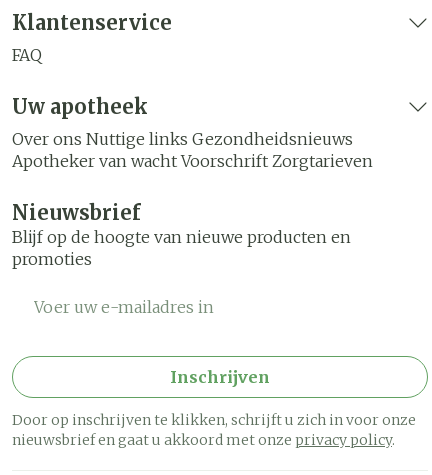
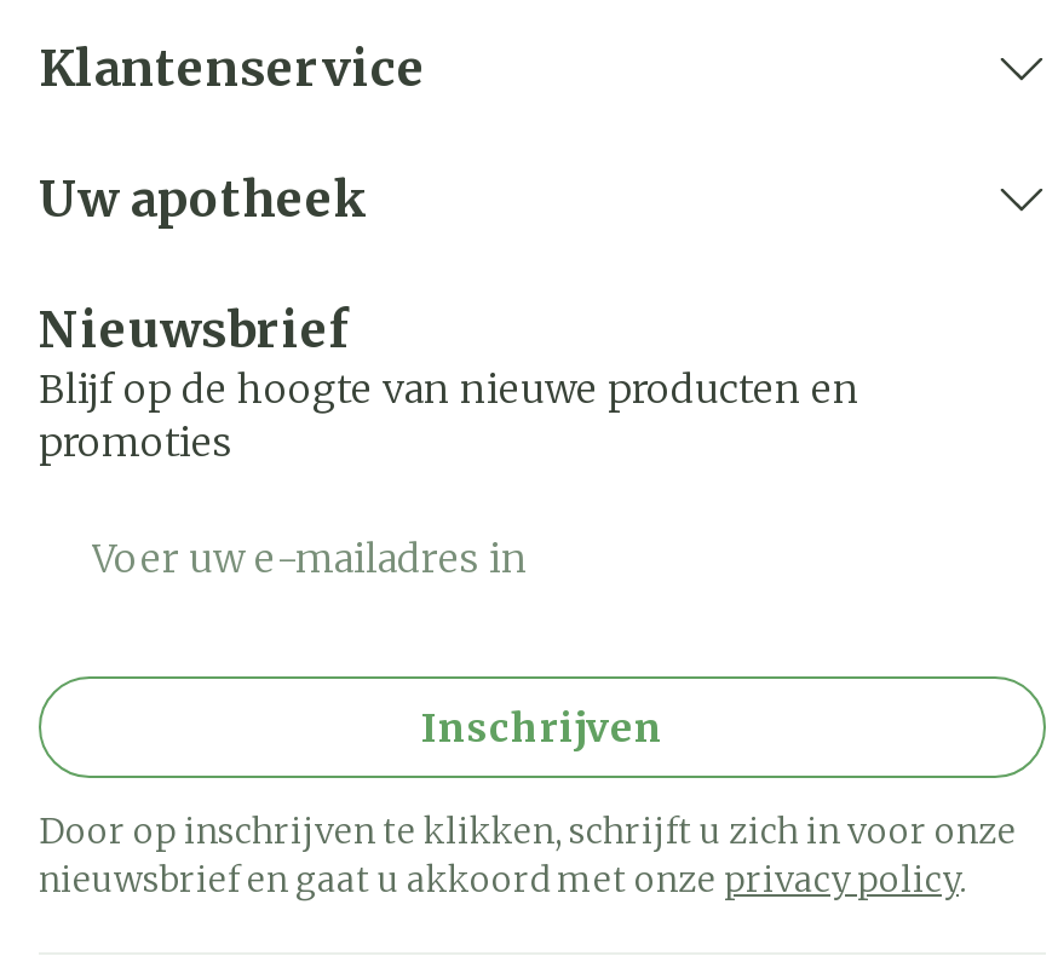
- FAQ

- Over ons Nuttige links Gezondheidsnieuws
- Apotheker van wacht Voorschrift Zorgtarieven
